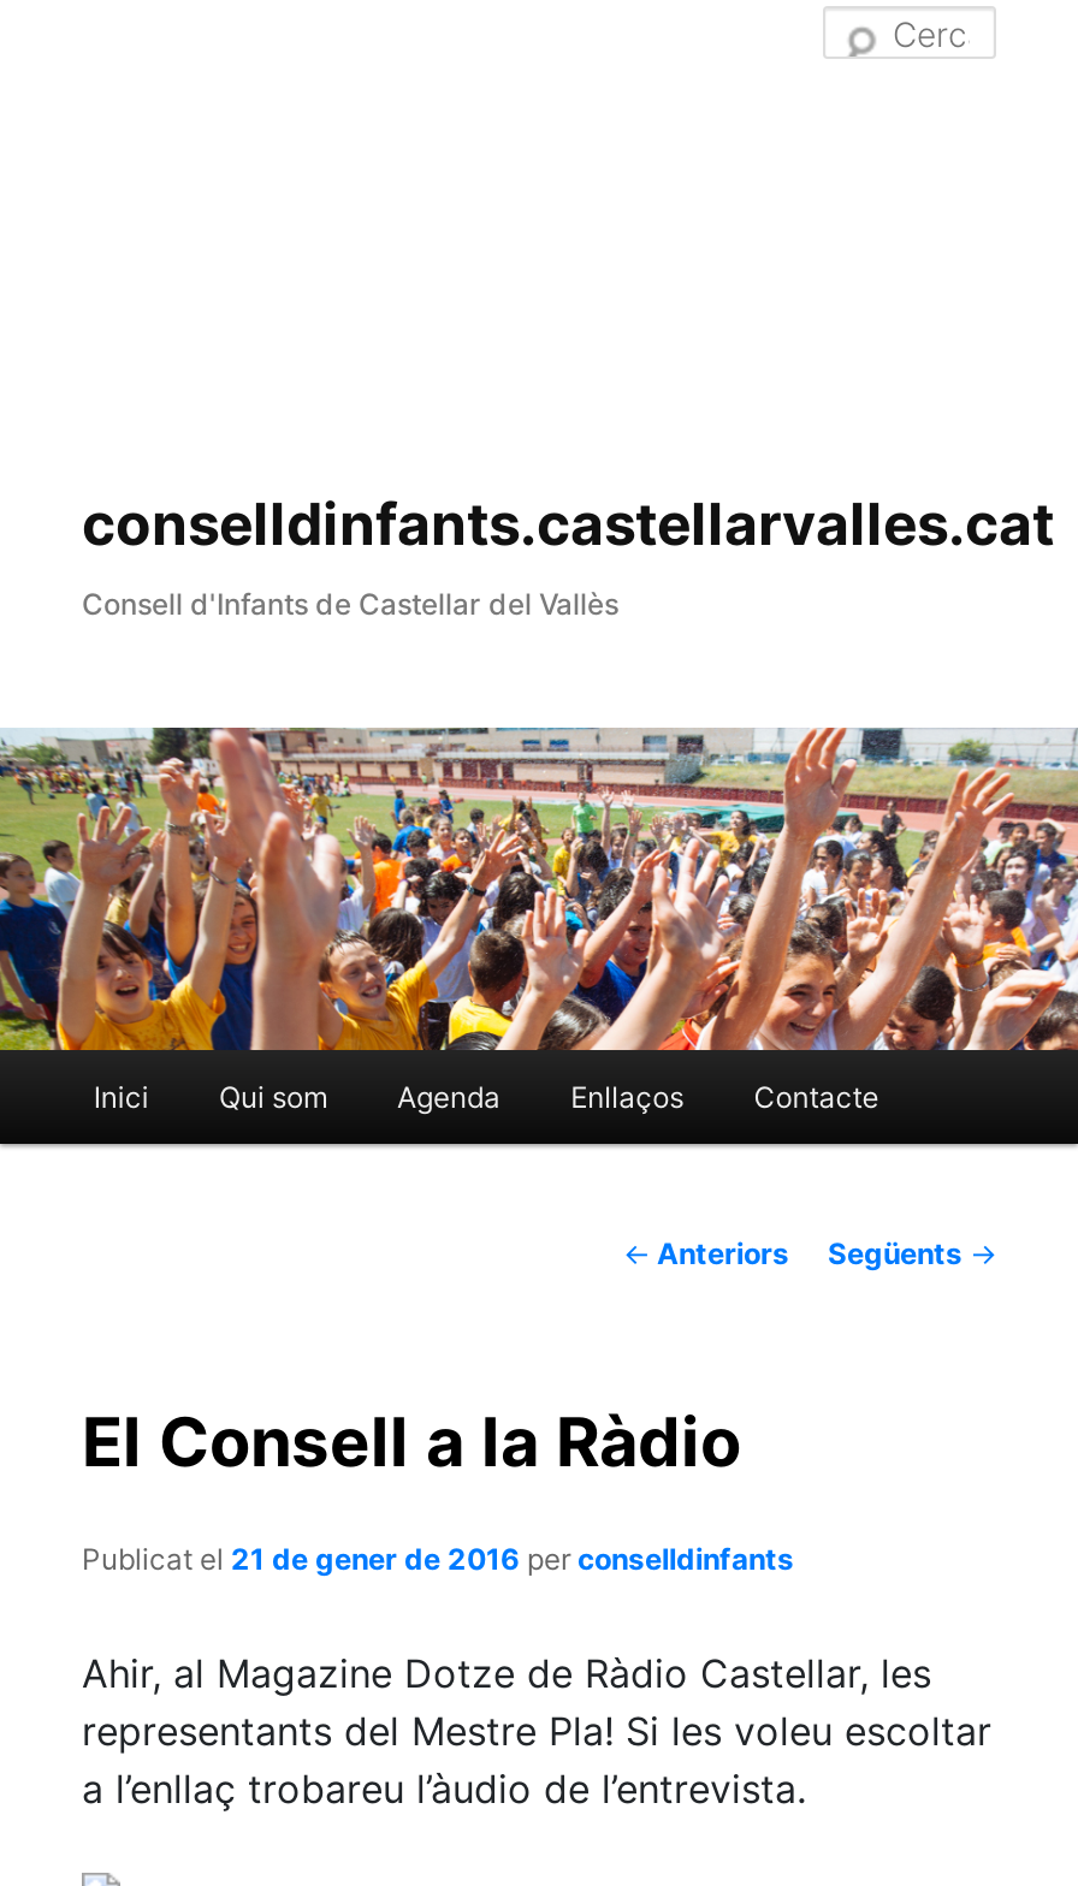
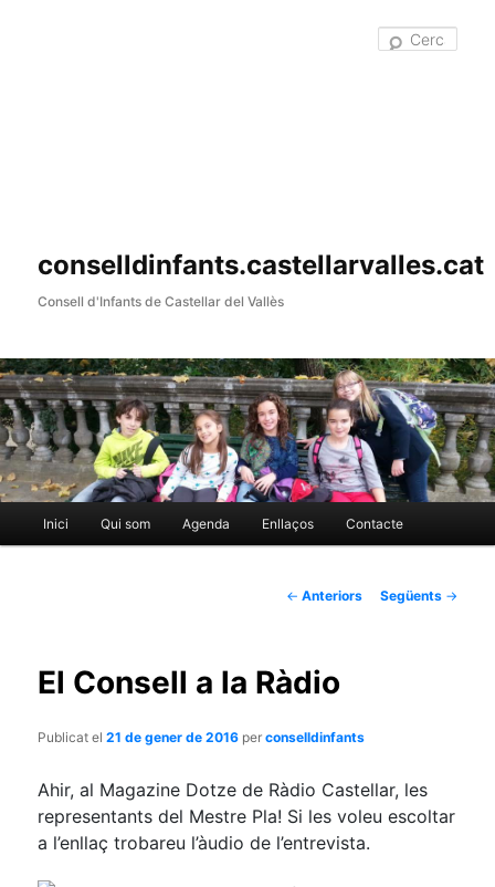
- [image]
+ [image]
